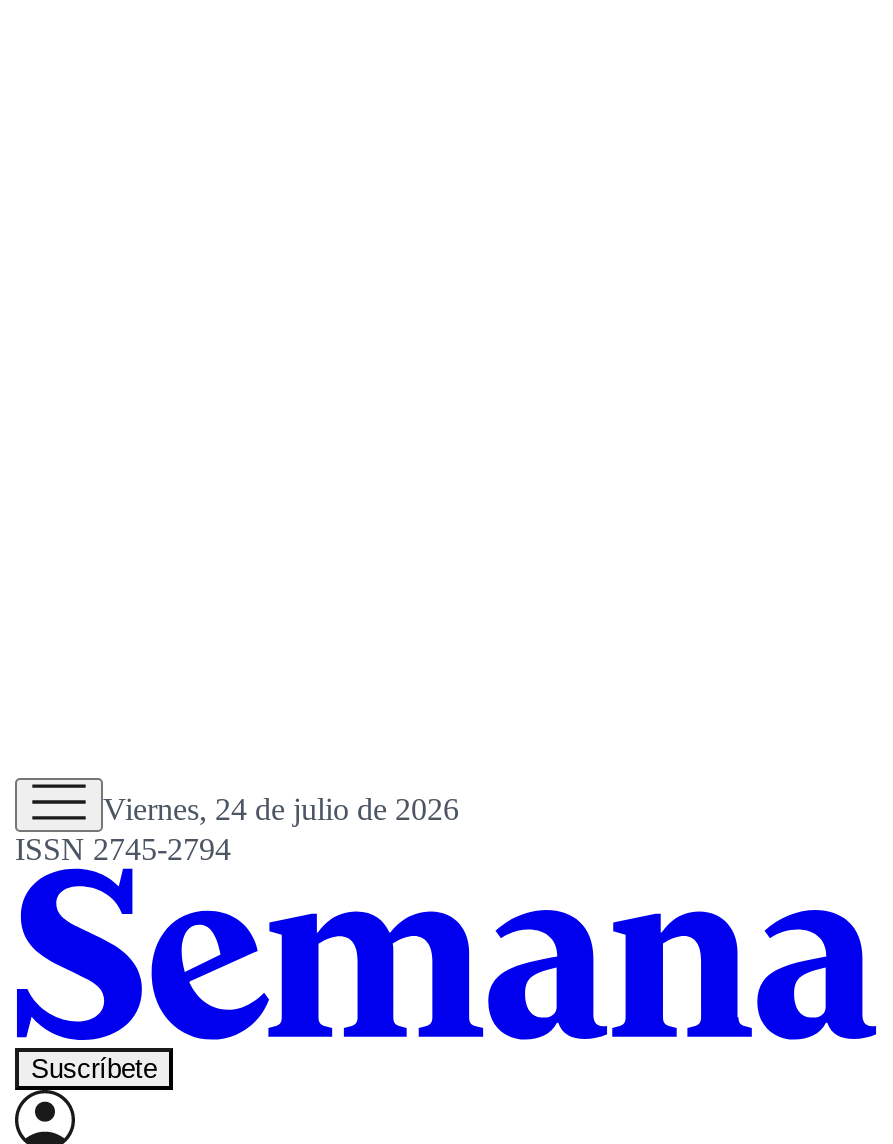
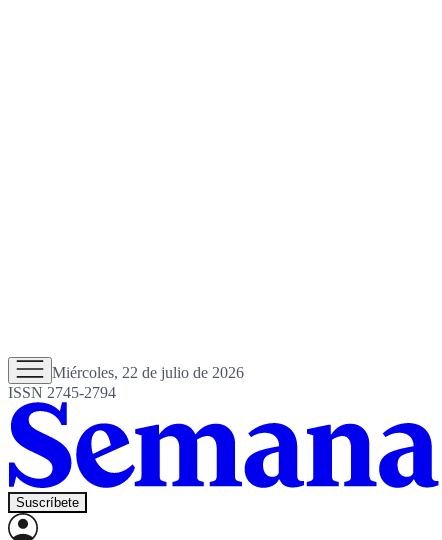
- Viernes, 24 de julio de 2026
+ Miércoles, 22 de julio de 2026
